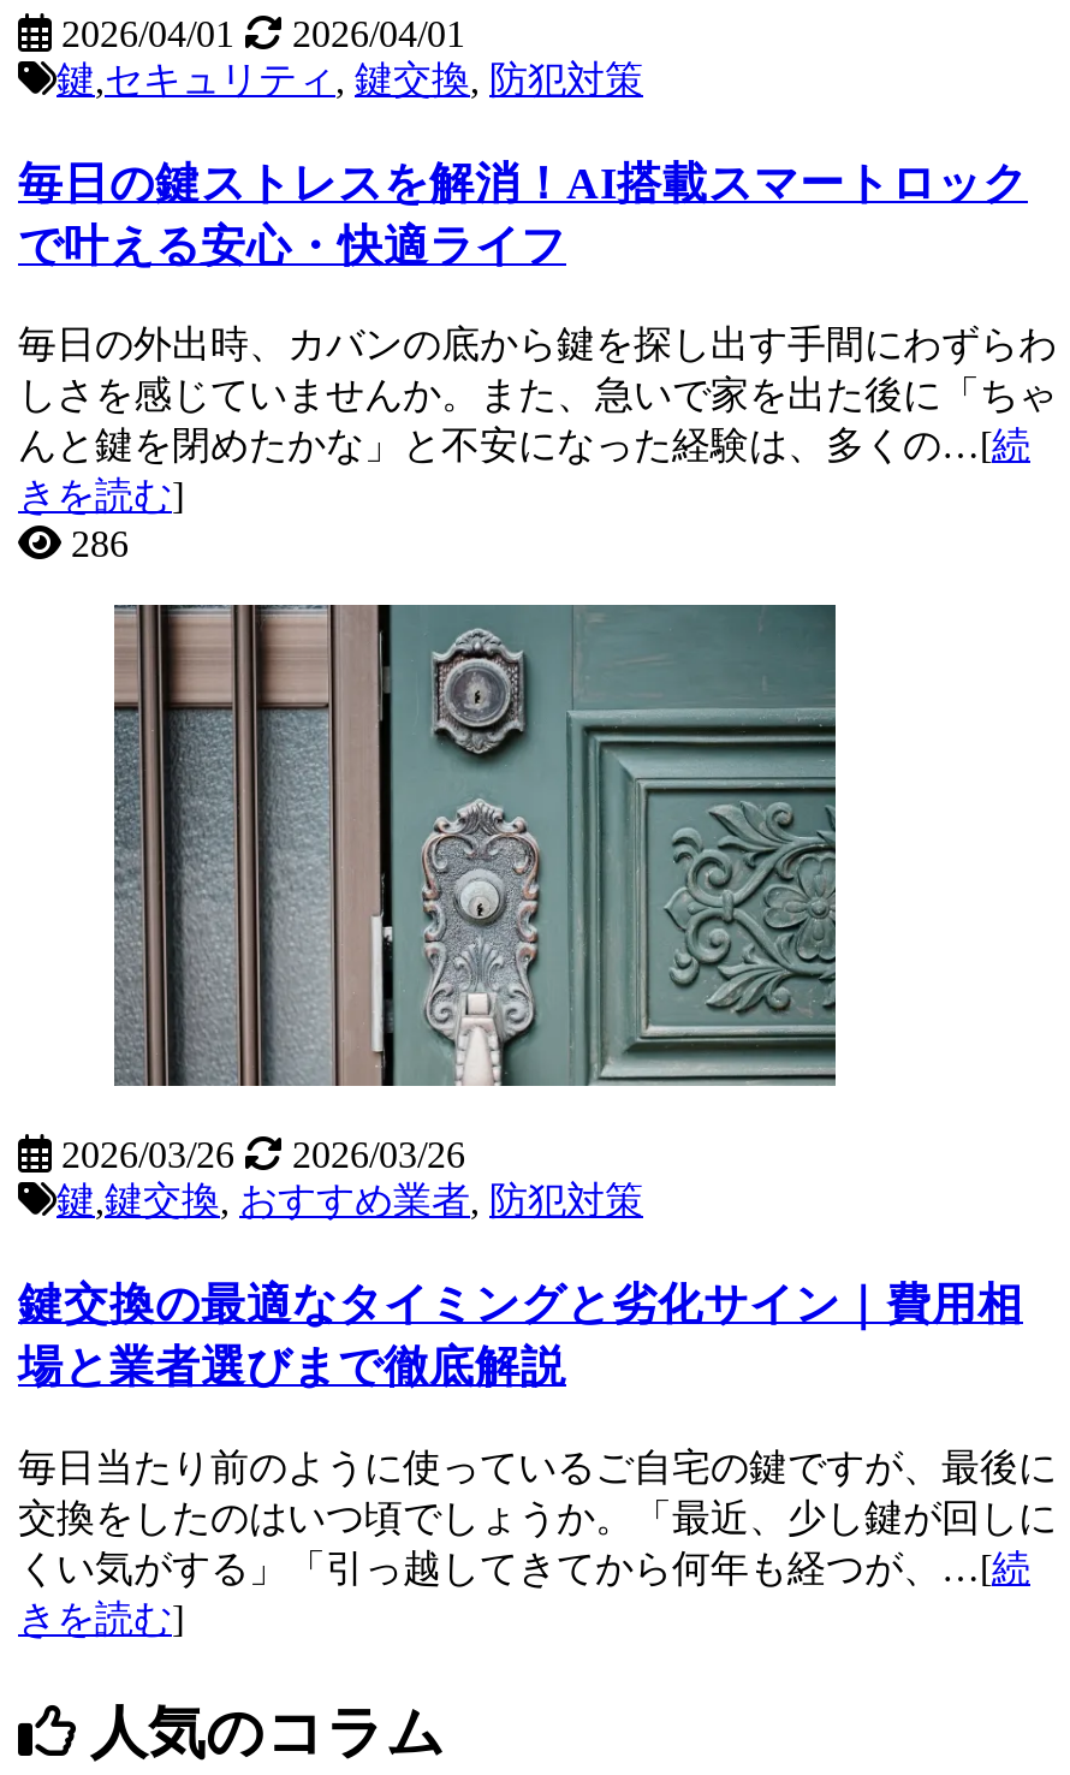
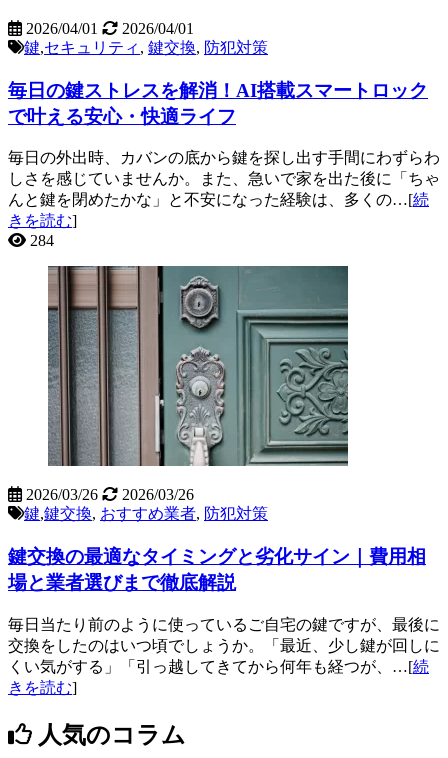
- 286
+ 284
